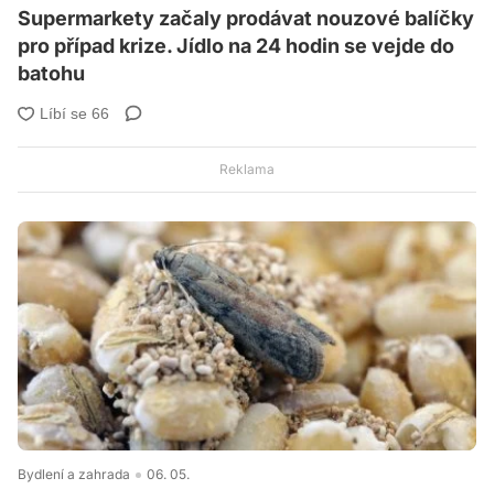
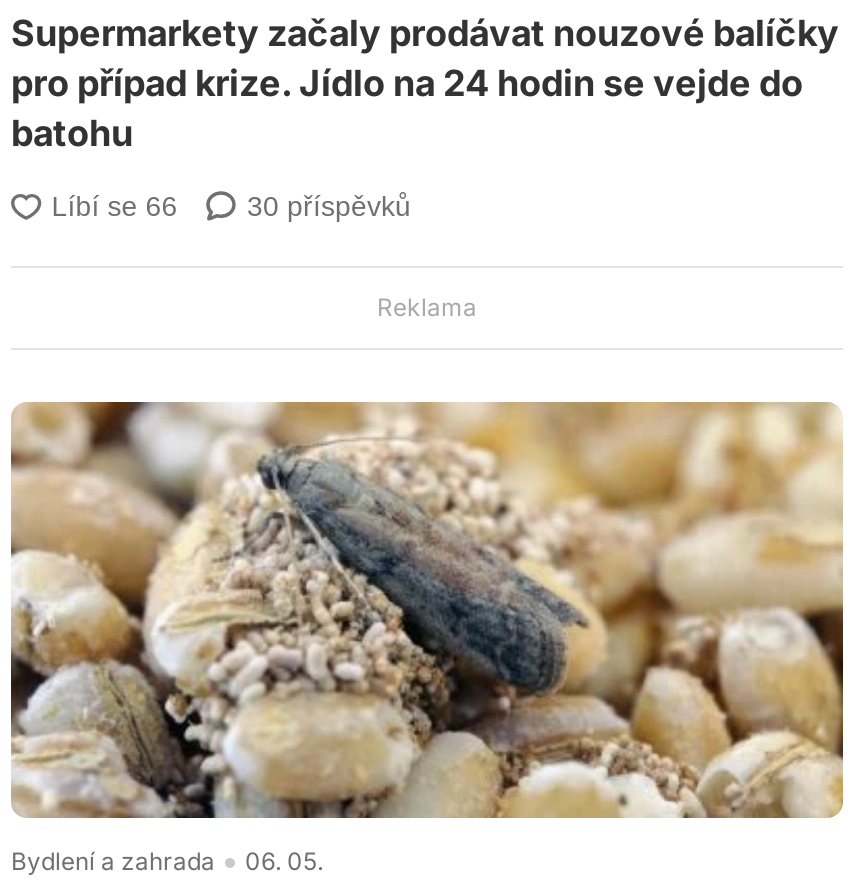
+ 30 příspěvků
